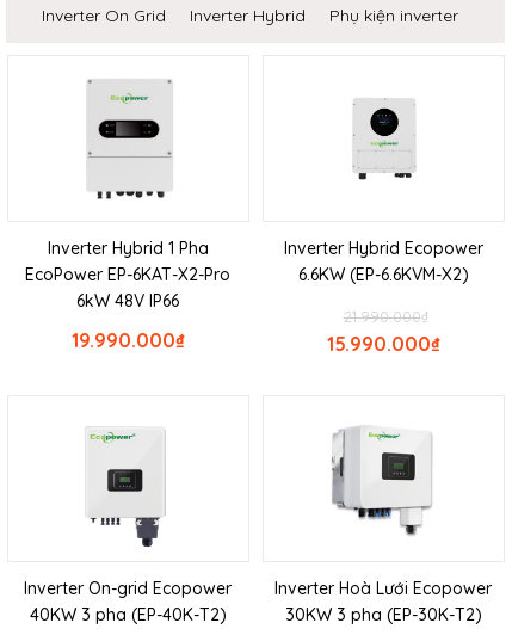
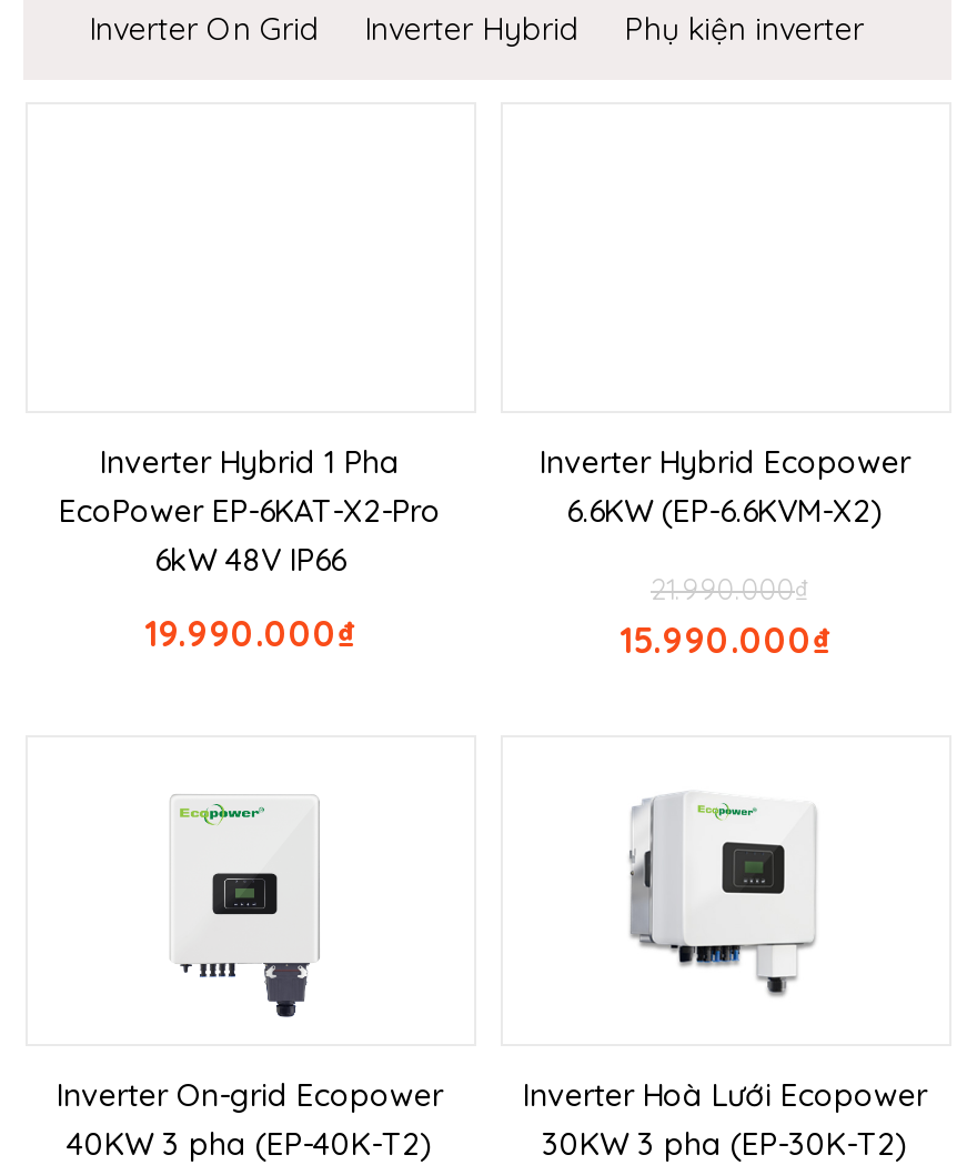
- [image]

- [image]
